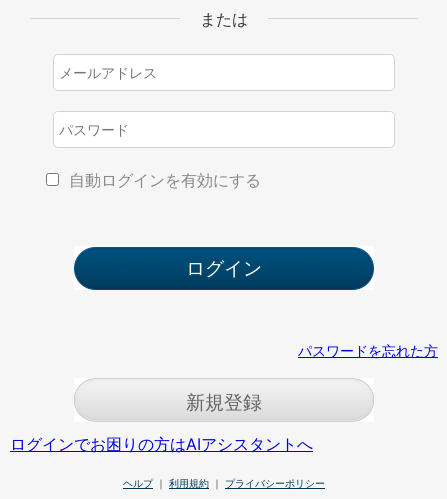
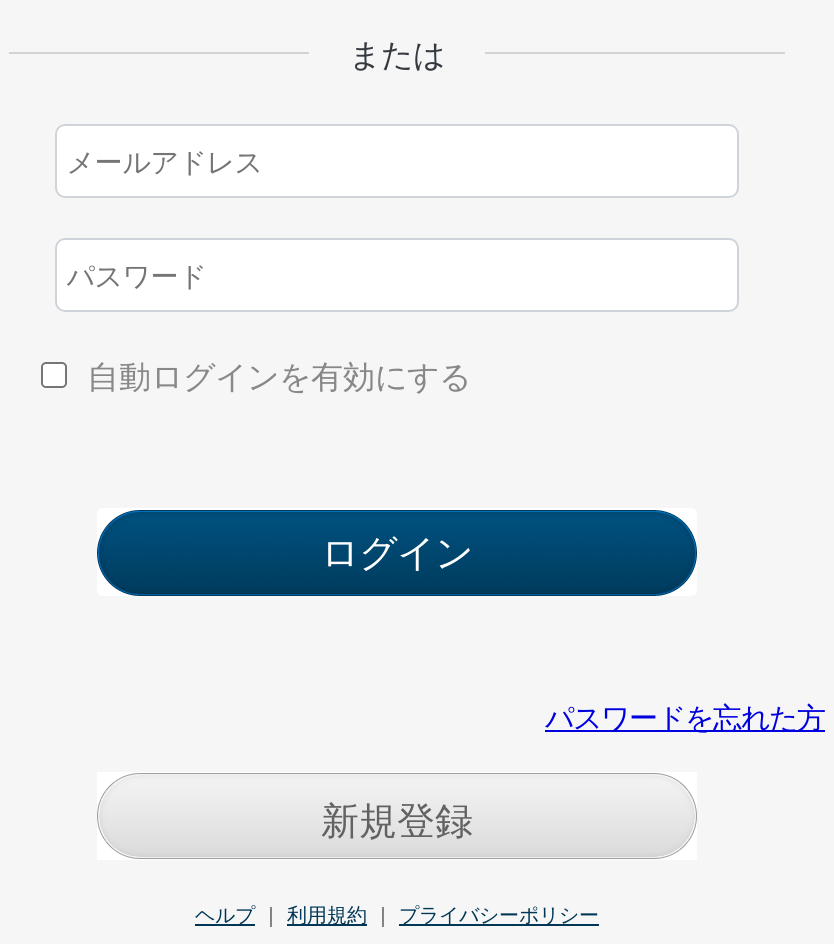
- ログインでお困りの方はAIアシスタントへ
